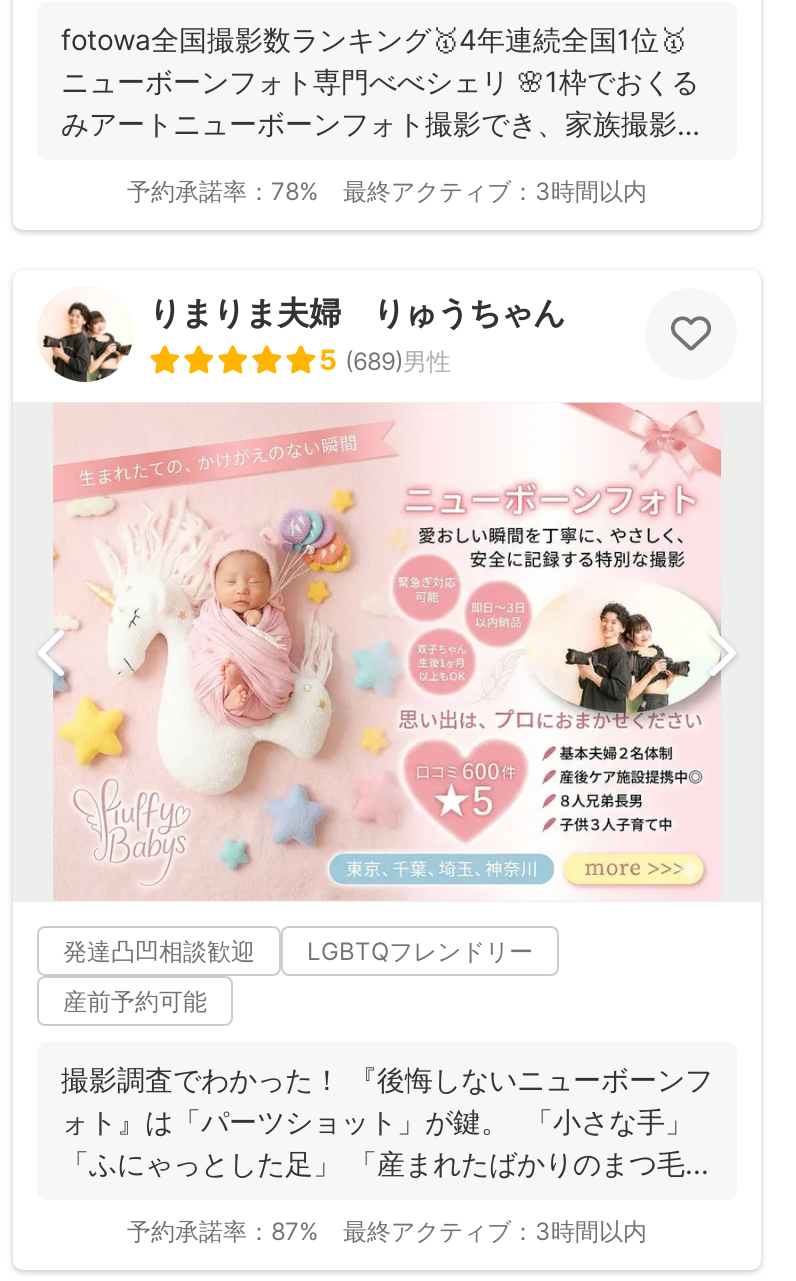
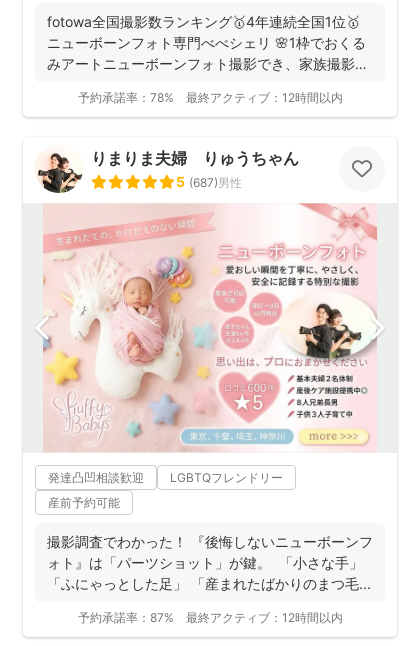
- 最終アクティブ：3時間以内
+ 最終アクティブ：12時間以内

- 5 (689)男性
+ 5 (687)男性

- 最終アクティブ：3時間以内
+ 最終アクティブ：12時間以内
